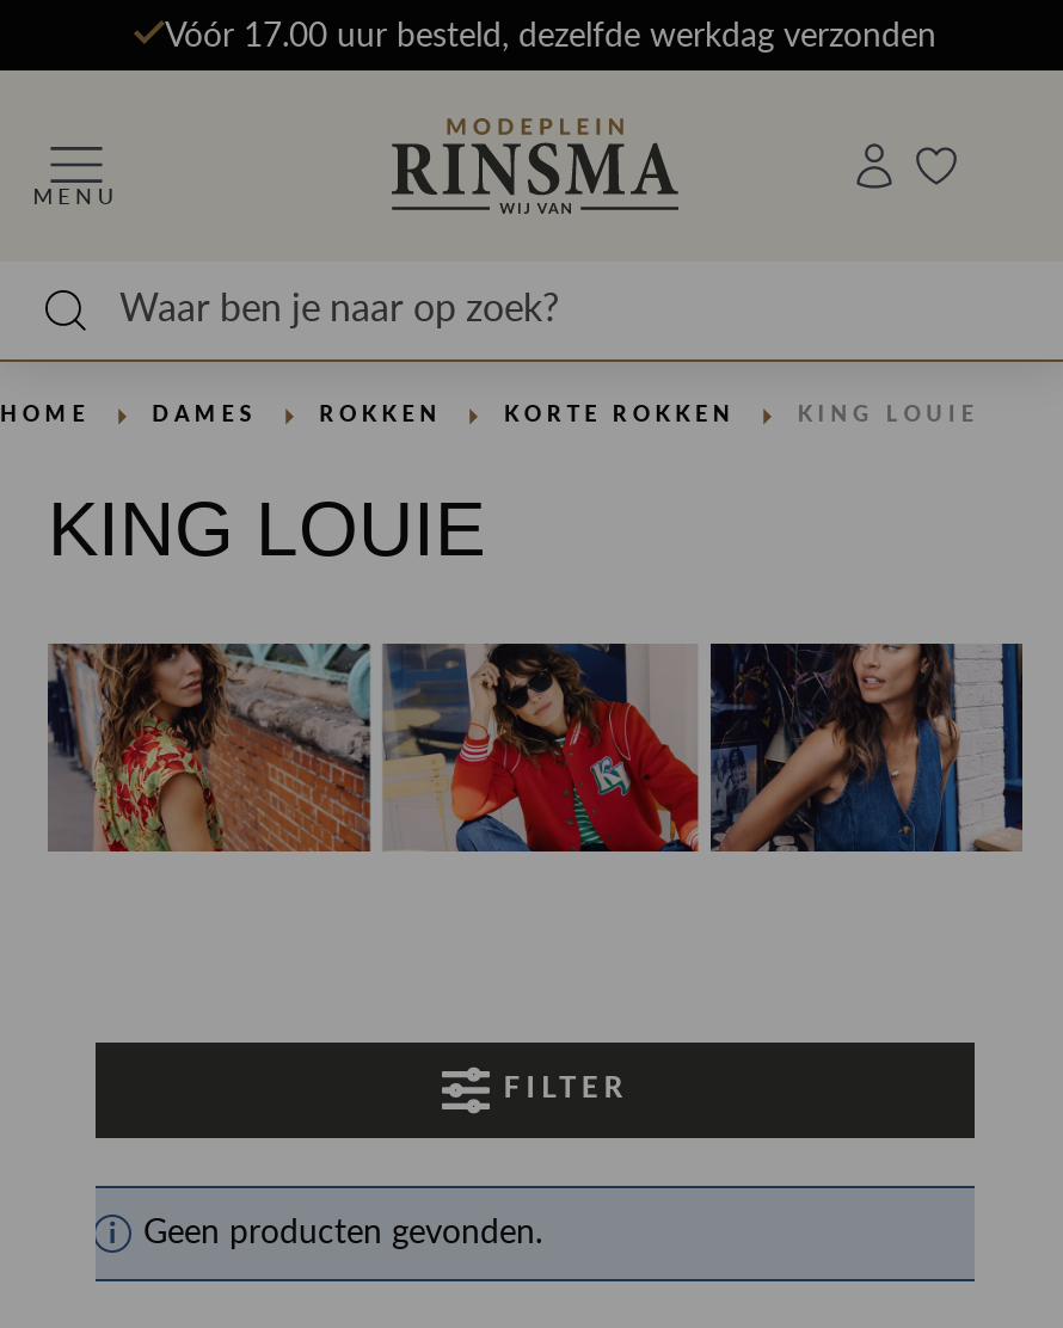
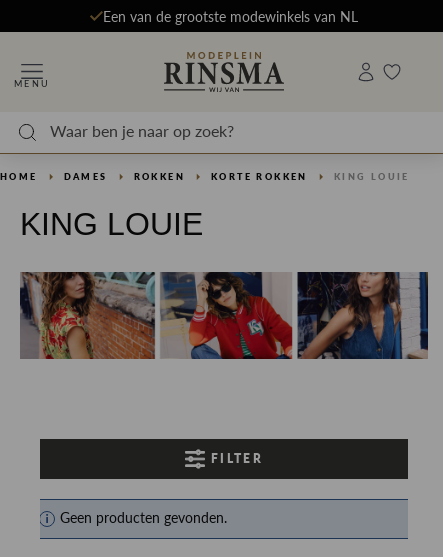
- Vóór 17.00 uur besteld, dezelfde werkdag verzonden
+ Een van de grootste modewinkels van NL
